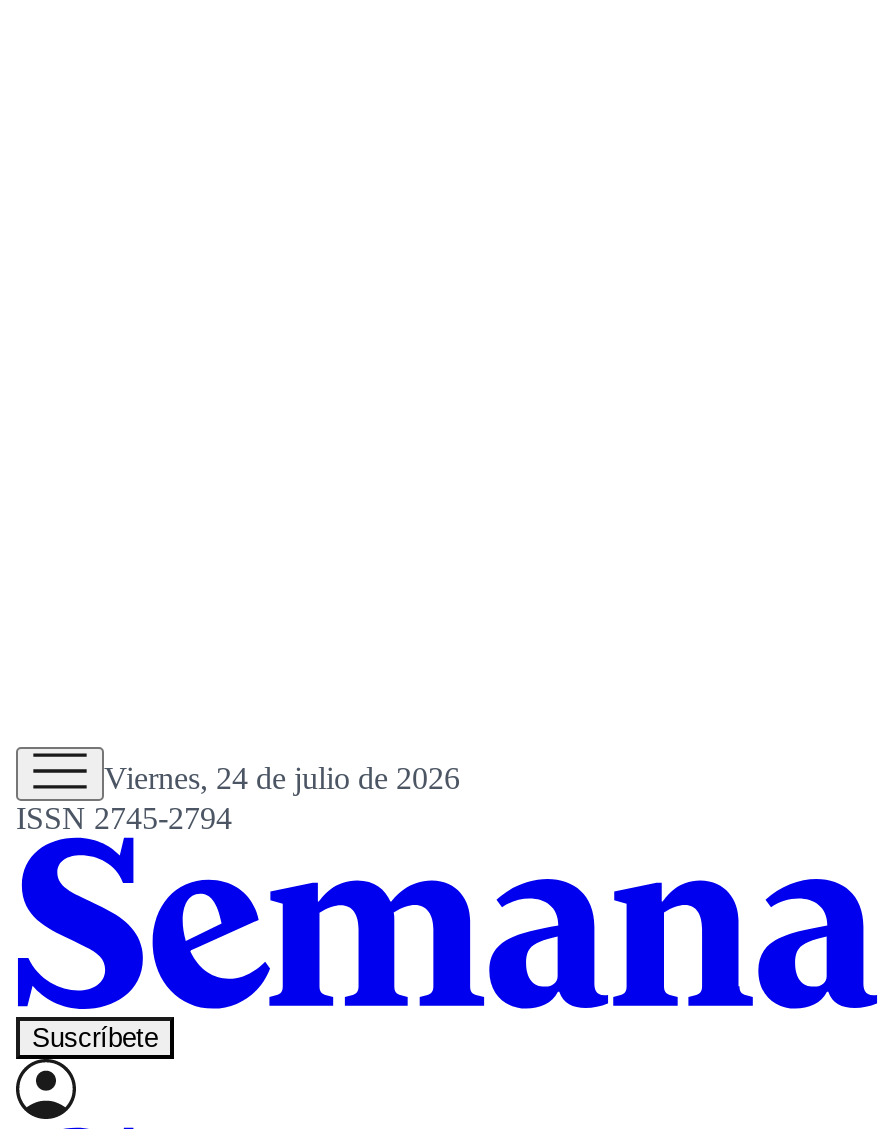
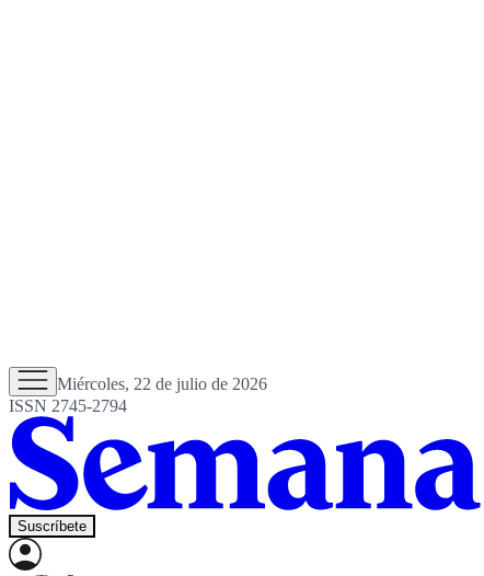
- Viernes, 24 de julio de 2026
+ Miércoles, 22 de julio de 2026
